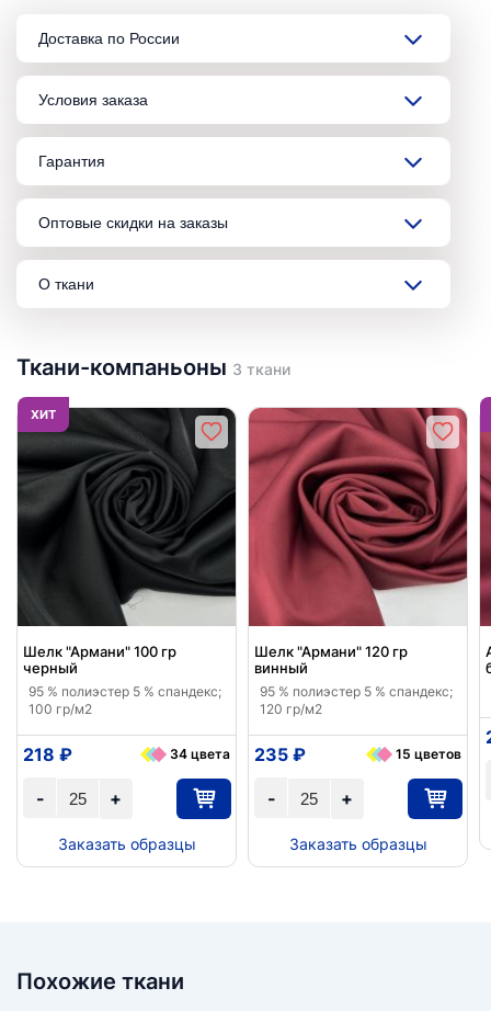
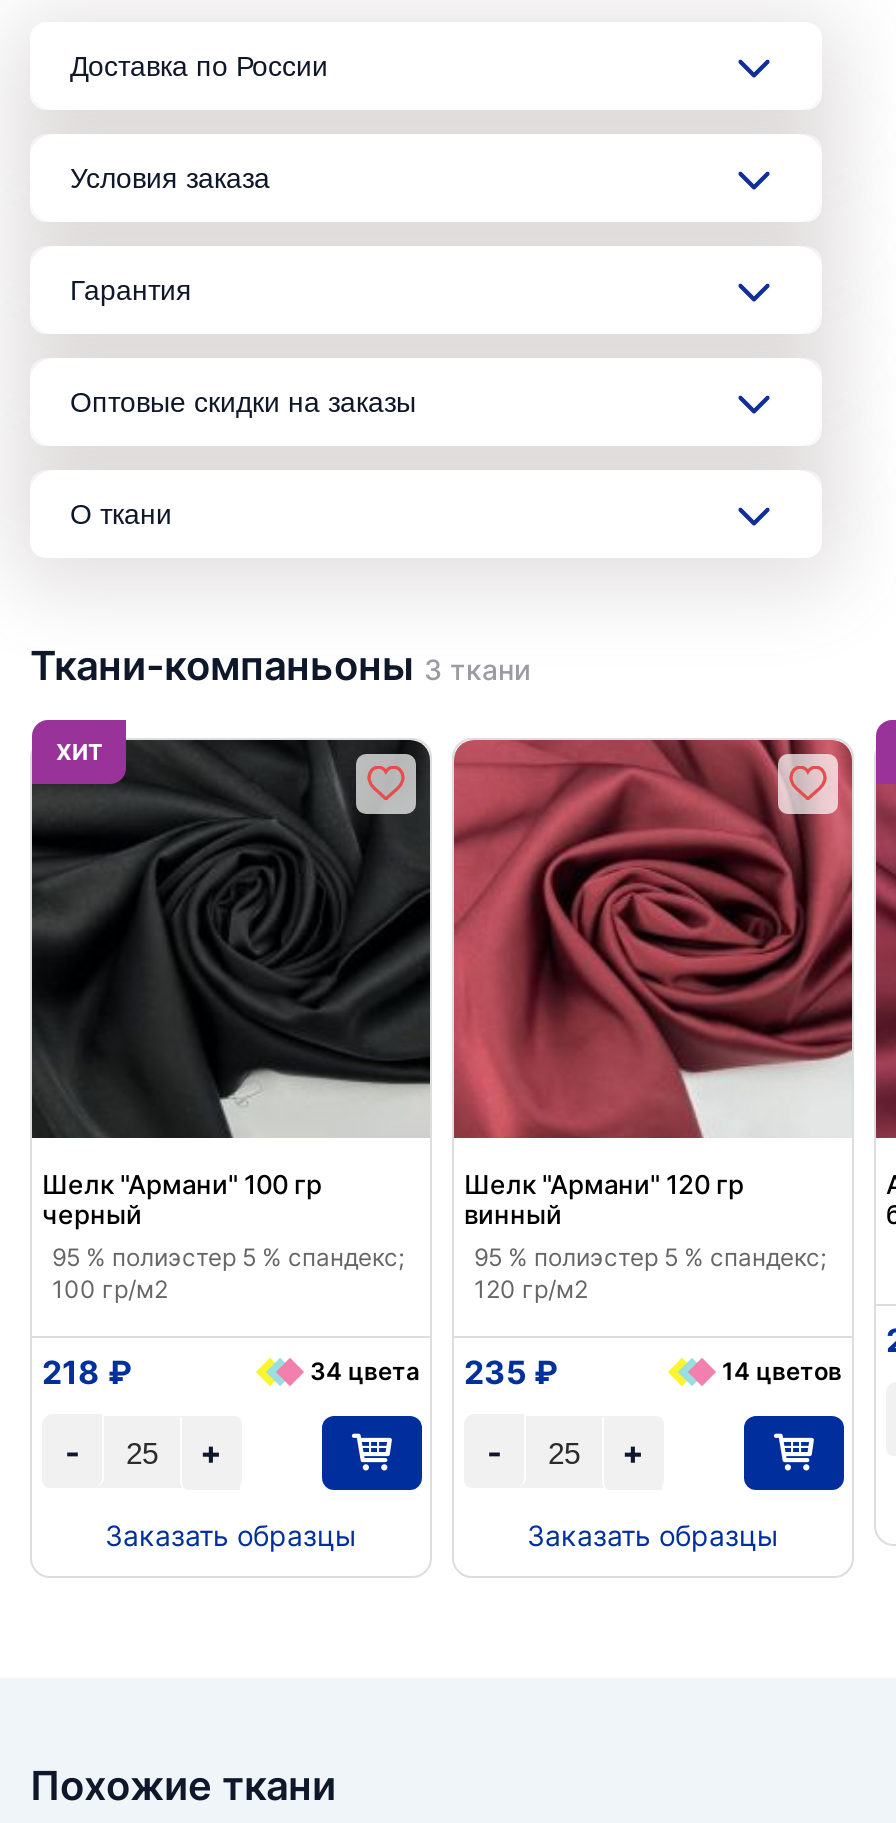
- 15 цветов
+ 14 цветов
